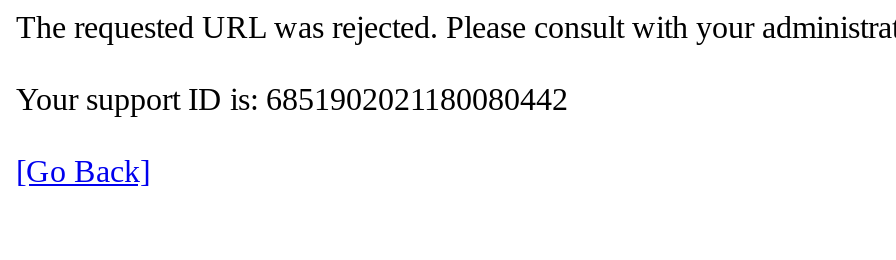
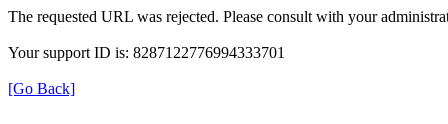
- Your support ID is: 6851902021180080442
+ Your support ID is: 8287122776994333701
